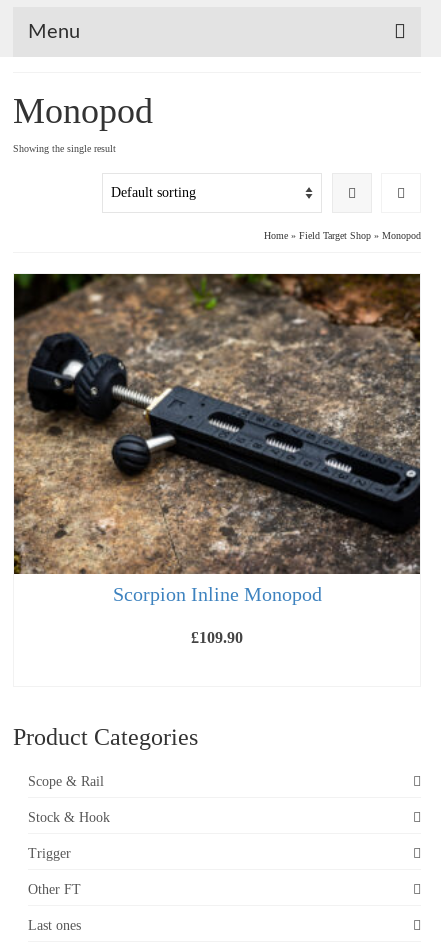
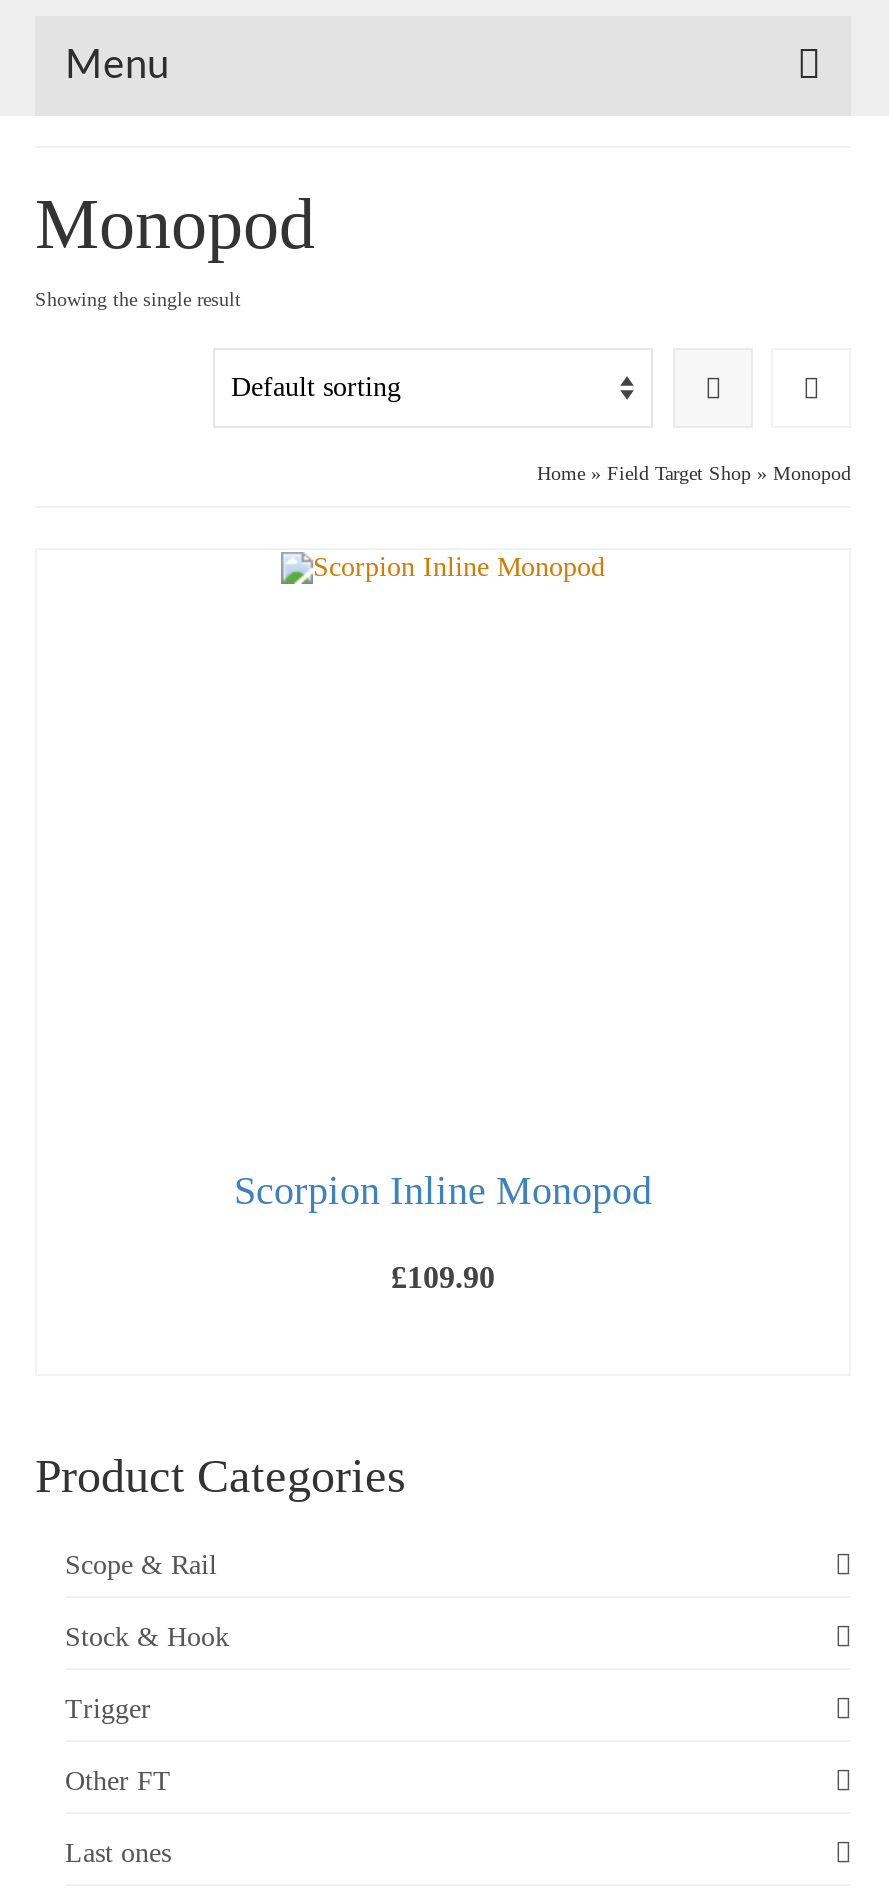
- [image]
